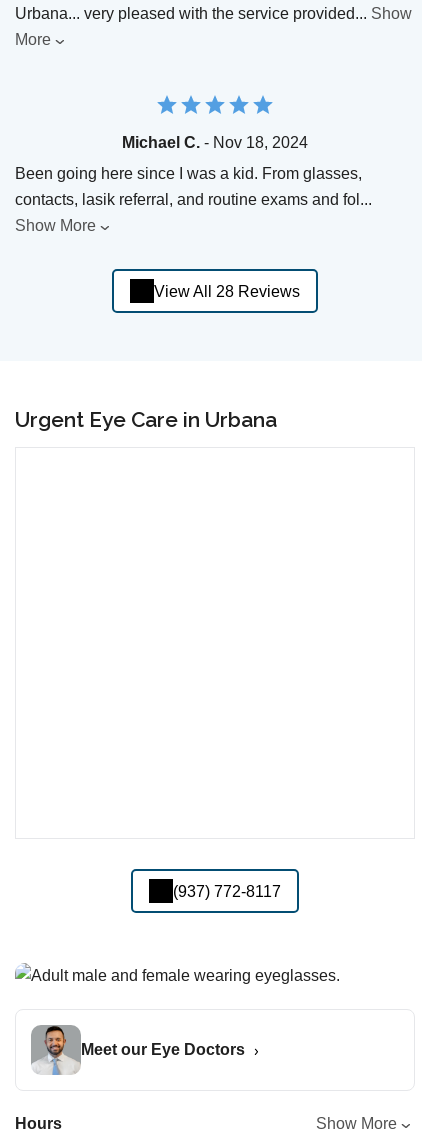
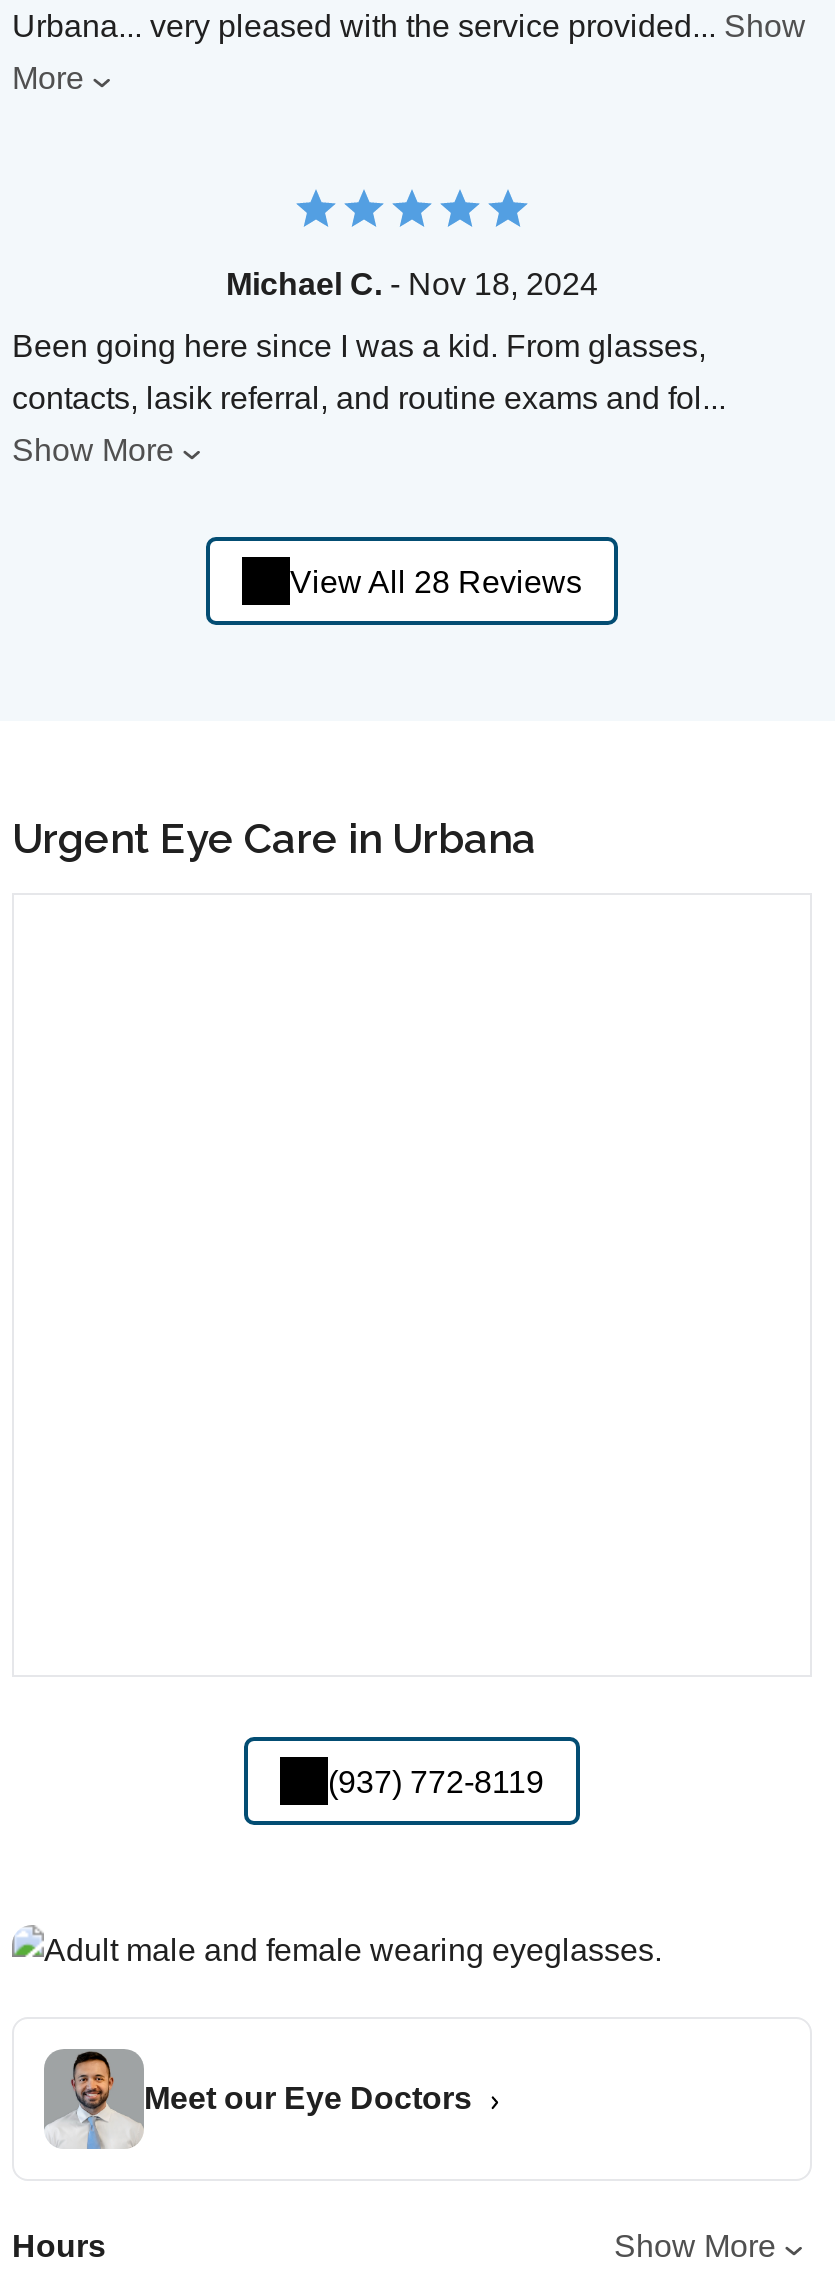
- (937) 772-8117
+ (937) 772-8119
